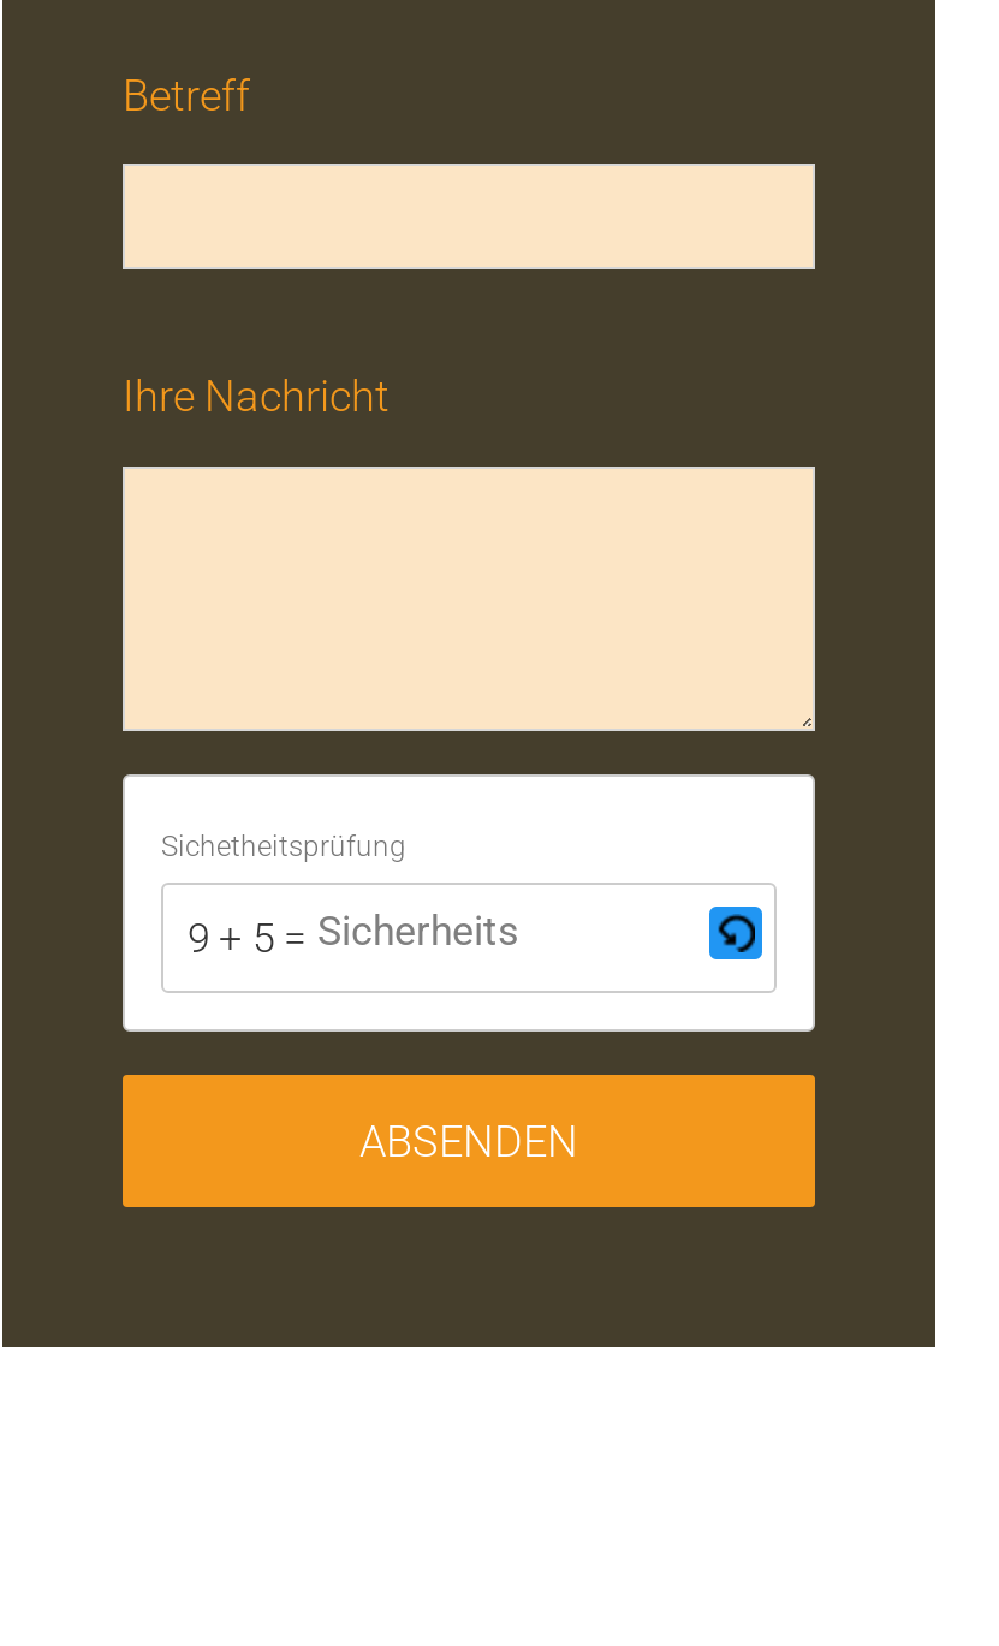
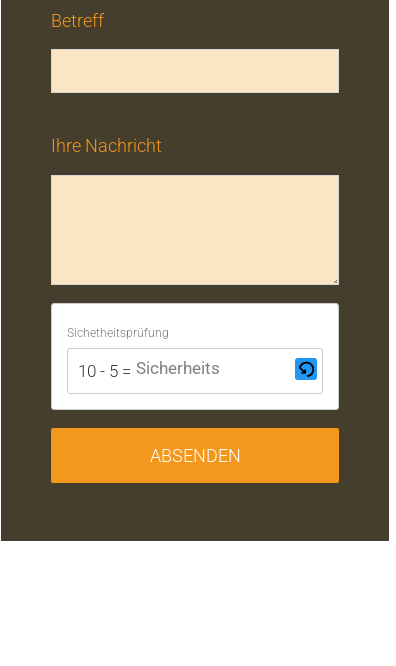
- 9 + 5 = ?
+ 10 - 5 = ?
